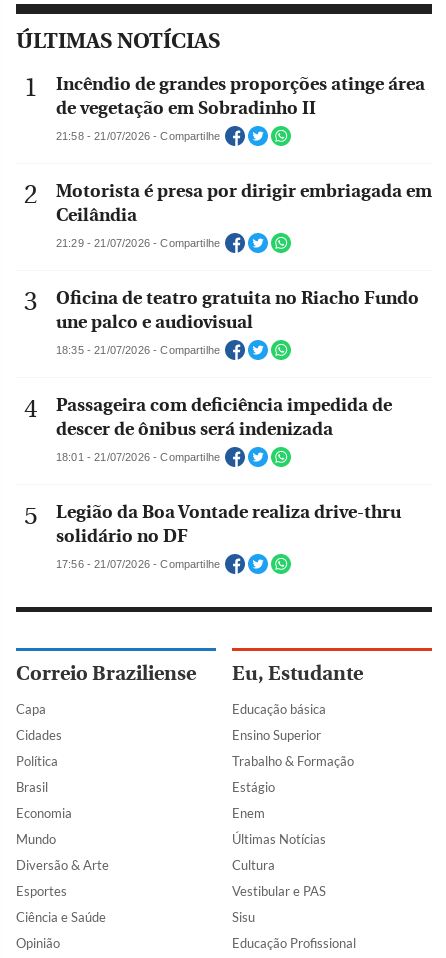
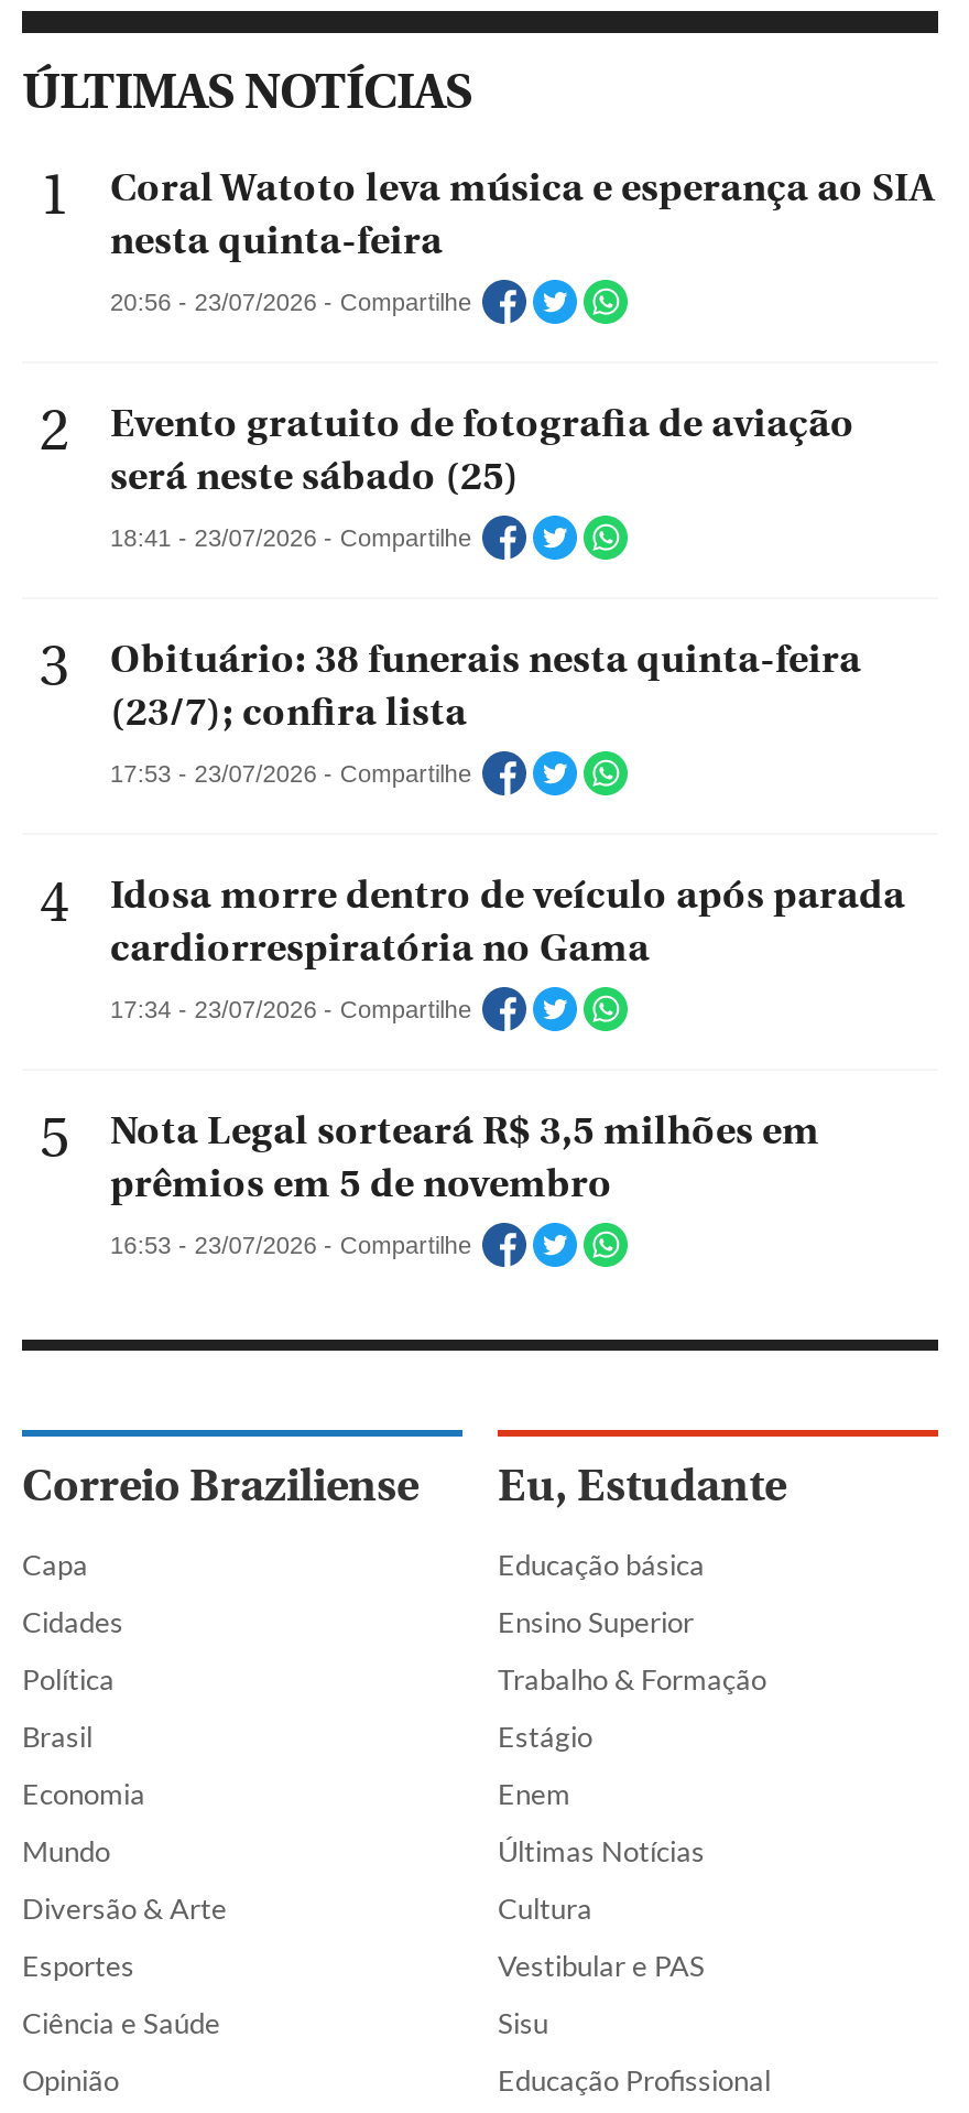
- Incêndio de grandes proporções atinge área
- de vegetação em Sobradinho II
+ Coral Watoto leva música e esperança ao SIA
+ nesta quinta-feira

- 21:58 - 21/07/2026 - Compartilhe
+ 20:56 - 23/07/2026 - Compartilhe

- Motorista é presa por dirigir embriagada em
- Ceilândia
+ Evento gratuito de fotografia de aviação
+ será neste sábado (25)

- 21:29 - 21/07/2026 - Compartilhe
+ 18:41 - 23/07/2026 - Compartilhe

- Oficina de teatro gratuita no Riacho Fundo
- une palco e audiovisual
+ Obituário: 38 funerais nesta quinta-feira
+ (23/7); confira lista

- 18:35 - 21/07/2026 - Compartilhe
+ 17:53 - 23/07/2026 - Compartilhe

- Passageira com deficiência impedida de
- descer de ônibus será indenizada
+ Idosa morre dentro de veículo após parada
+ cardiorrespiratória no Gama

- 18:01 - 21/07/2026 - Compartilhe
+ 17:34 - 23/07/2026 - Compartilhe

- Legião da Boa Vontade realiza drive-thru
- solidário no DF
+ Nota Legal sorteará R$ 3,5 milhões em
+ prêmios em 5 de novembro

- 17:56 - 21/07/2026 - Compartilhe
+ 16:53 - 23/07/2026 - Compartilhe
